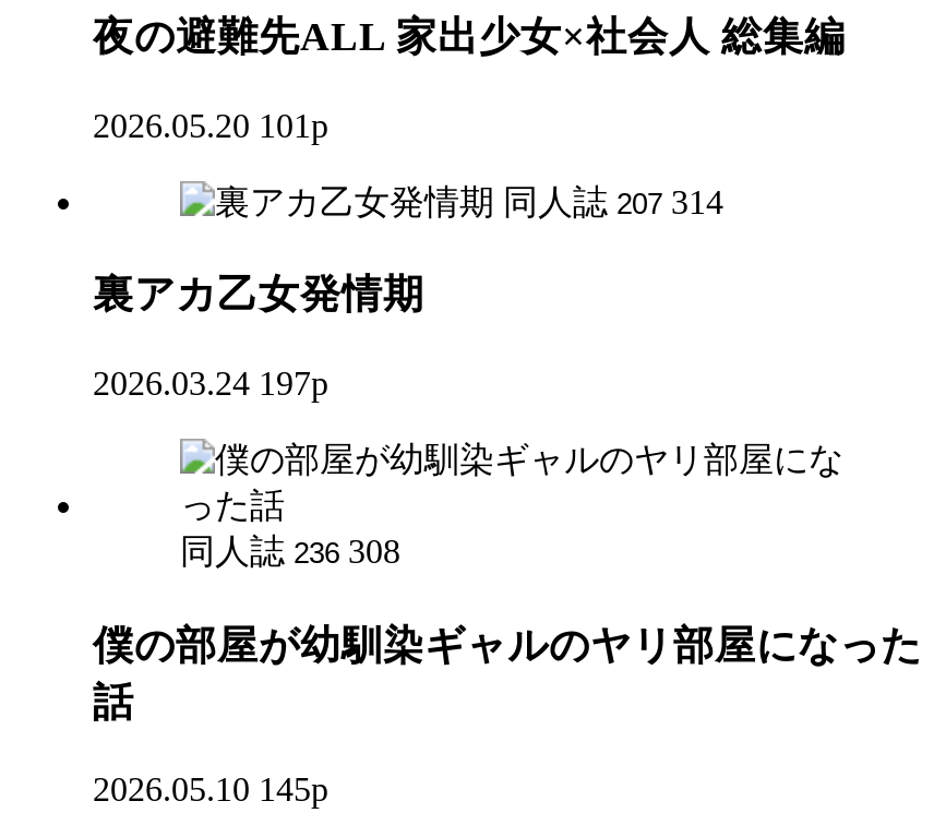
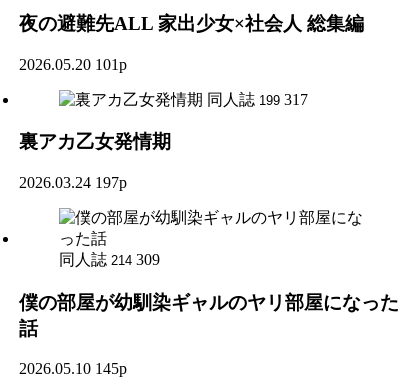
- 同人誌 207 314
+ 同人誌 199 317

- 同人誌 236 308
+ 同人誌 214 309
